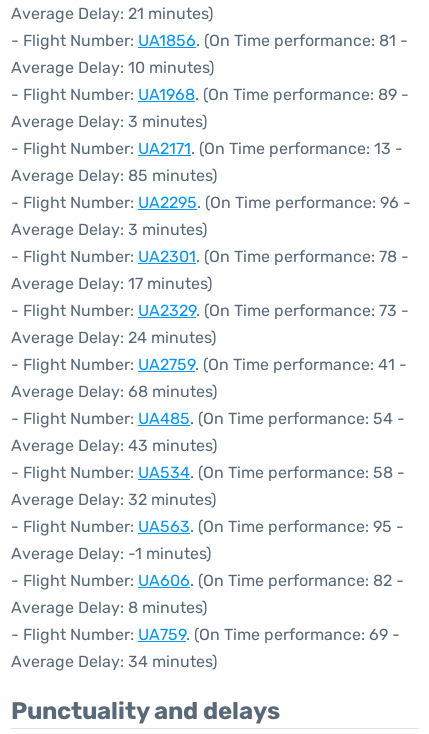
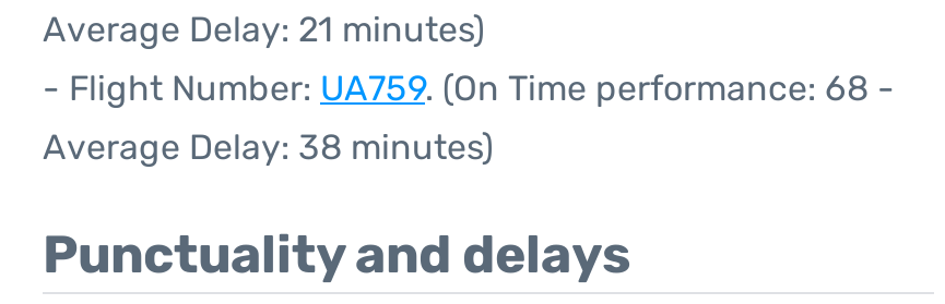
- - Flight Number: UA1856. (On Time performance: 81 -
- Average Delay: 10 minutes)
- - Flight Number: UA1968. (On Time performance: 89 -
- Average Delay: 3 minutes)
- - Flight Number: UA2171. (On Time performance: 13 -
- Average Delay: 85 minutes)
- - Flight Number: UA2295. (On Time performance: 96 -
- Average Delay: 3 minutes)
- - Flight Number: UA2301. (On Time performance: 78 -
- Average Delay: 17 minutes)
- - Flight Number: UA2329. (On Time performance: 73 -
- Average Delay: 24 minutes)
- - Flight Number: UA2759. (On Time performance: 41 -
- Average Delay: 68 minutes)
- - Flight Number: UA485. (On Time performance: 54 -
- Average Delay: 43 minutes)
- - Flight Number: UA534. (On Time performance: 58 -
- Average Delay: 32 minutes)
- - Flight Number: UA563. (On Time performance: 95 -
- Average Delay: -1 minutes)
- - Flight Number: UA606. (On Time performance: 82 -
- Average Delay: 8 minutes)
- - Flight Number: UA759. (On Time performance: 69 -
- Average Delay: 34 minutes)
+ - Flight Number: UA759. (On Time performance: 68 -
+ Average Delay: 38 minutes)
